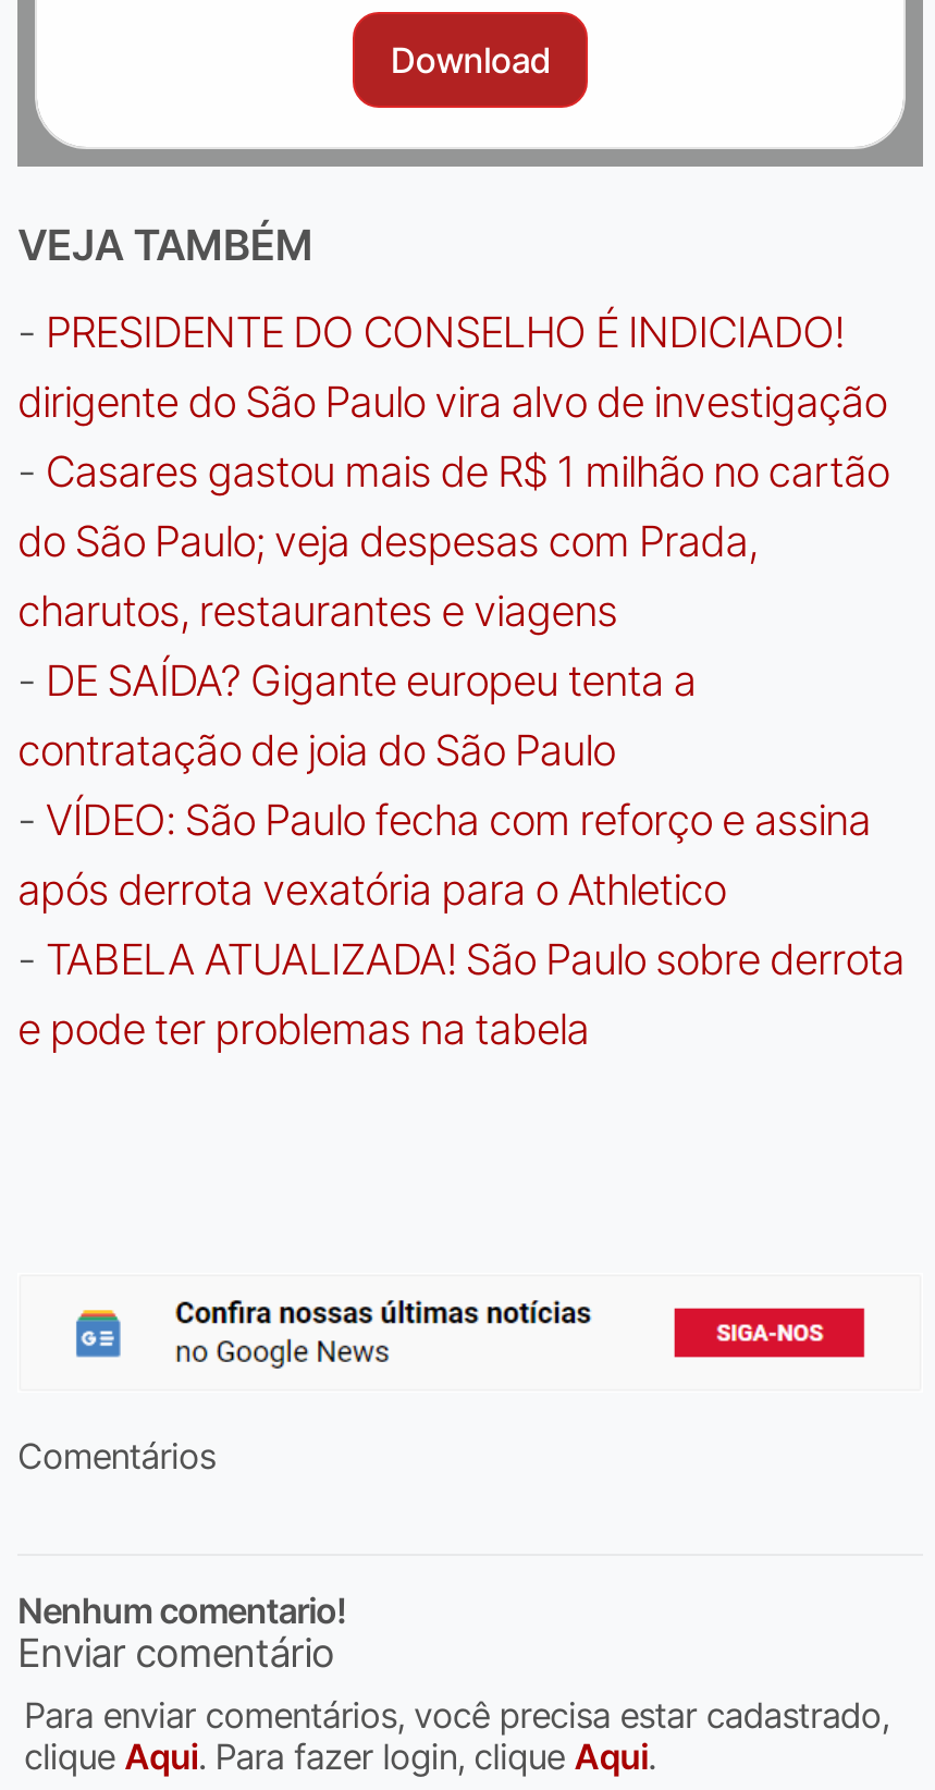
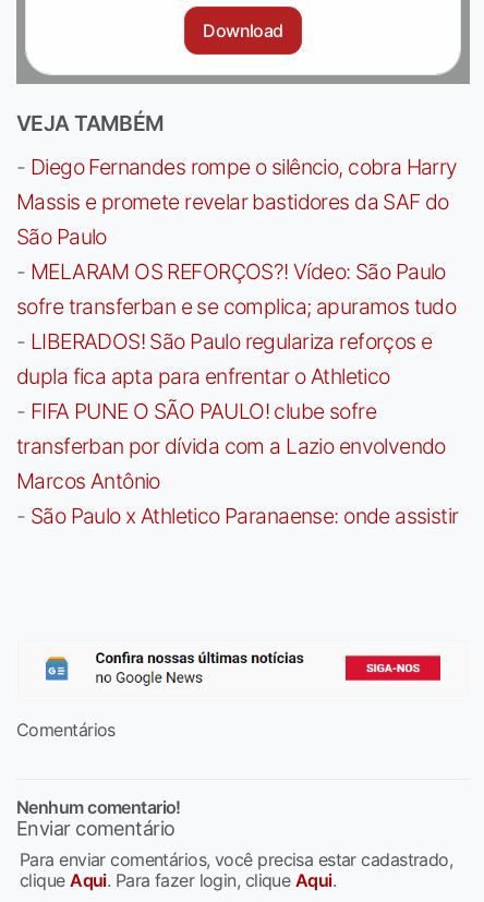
- - PRESIDENTE DO CONSELHO É INDICIADO!
- dirigente do São Paulo vira alvo de investigação
- - Casares gastou mais de R$ 1 milhão no cartão
- do São Paulo; veja despesas com Prada,
- charutos, restaurantes e viagens
- - DE SAÍDA? Gigante europeu tenta a
- contratação de joia do São Paulo
- - VÍDEO: São Paulo fecha com reforço e assina
- após derrota vexatória para o Athletico
- - TABELA ATUALIZADA! São Paulo sobre derrota
- e pode ter problemas na tabela
+ - Diego Fernandes rompe o silêncio, cobra Harry
+ Massis e promete revelar bastidores da SAF do
+ São Paulo
+ - MELARAM OS REFORÇOS?! Vídeo: São Paulo
+ sofre transferban e se complica; apuramos tudo
+ - LIBERADOS! São Paulo regulariza reforços e
+ dupla fica apta para enfrentar o Athletico
+ - FIFA PUNE O SÃO PAULO! clube sofre
+ transferban por dívida com a Lazio envolvendo
+ Marcos Antônio
+ - São Paulo x Athletico Paranaense: onde assistir
